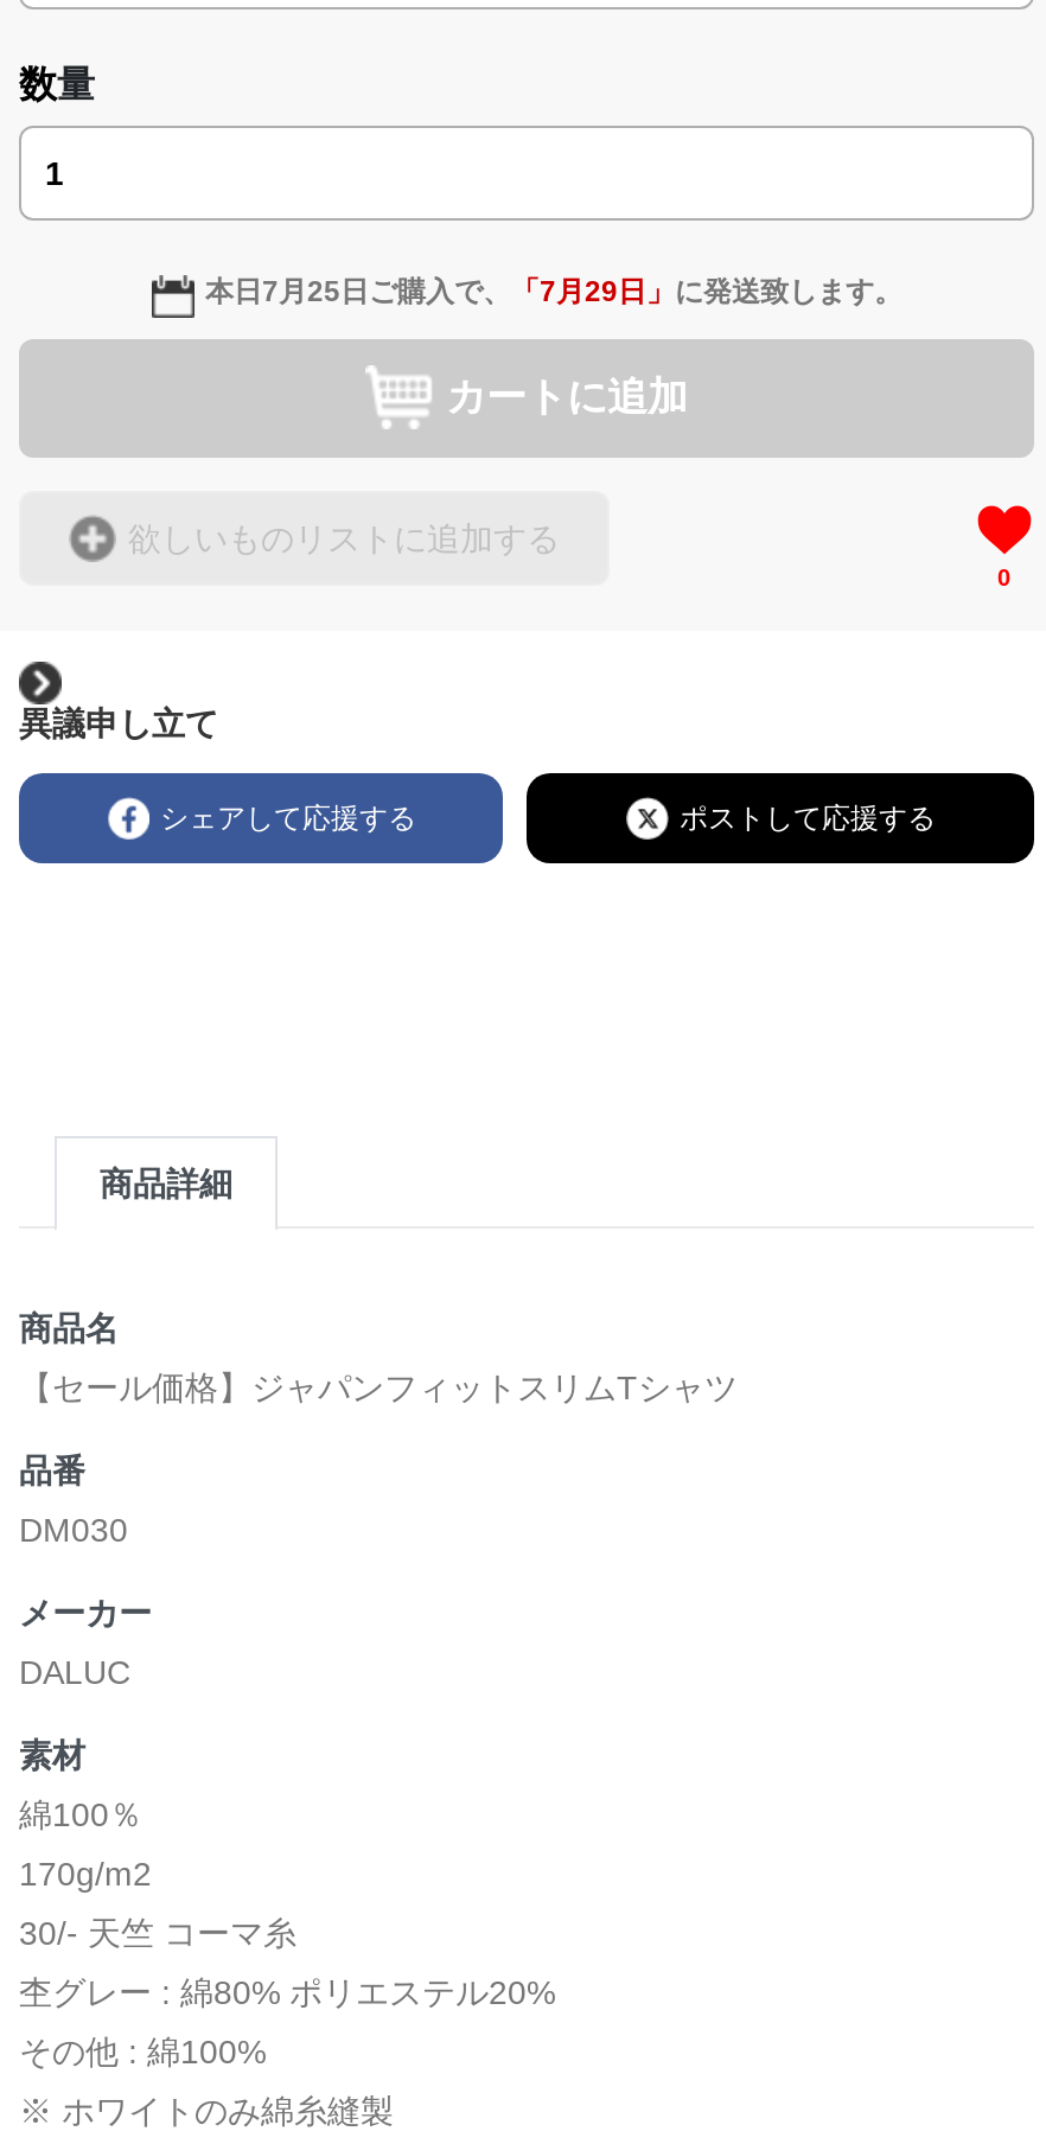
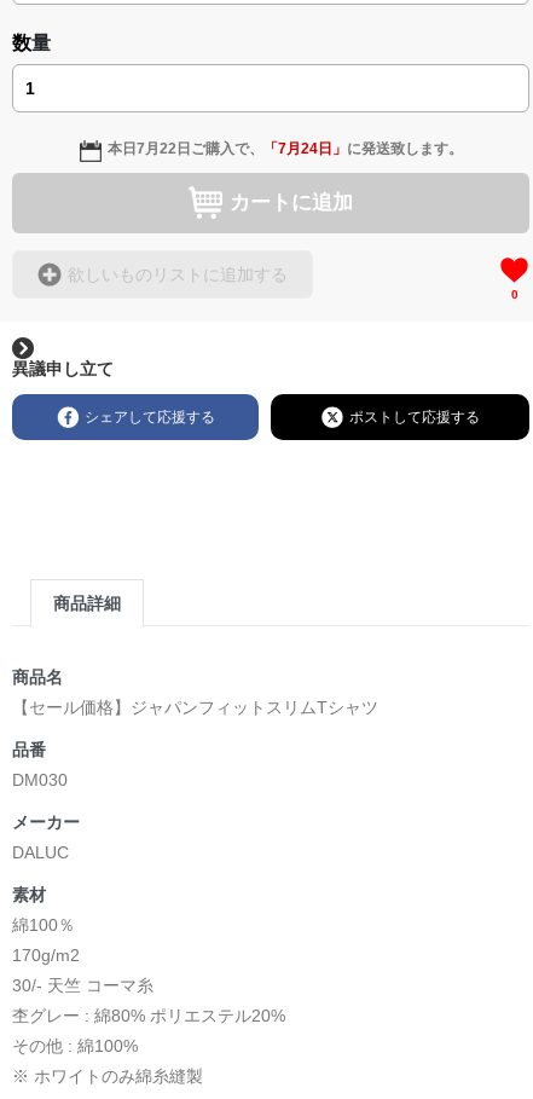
- 本日7月25日ご購入で、「7月29日」に発送致します。
+ 本日7月22日ご購入で、「7月24日」に発送致します。
